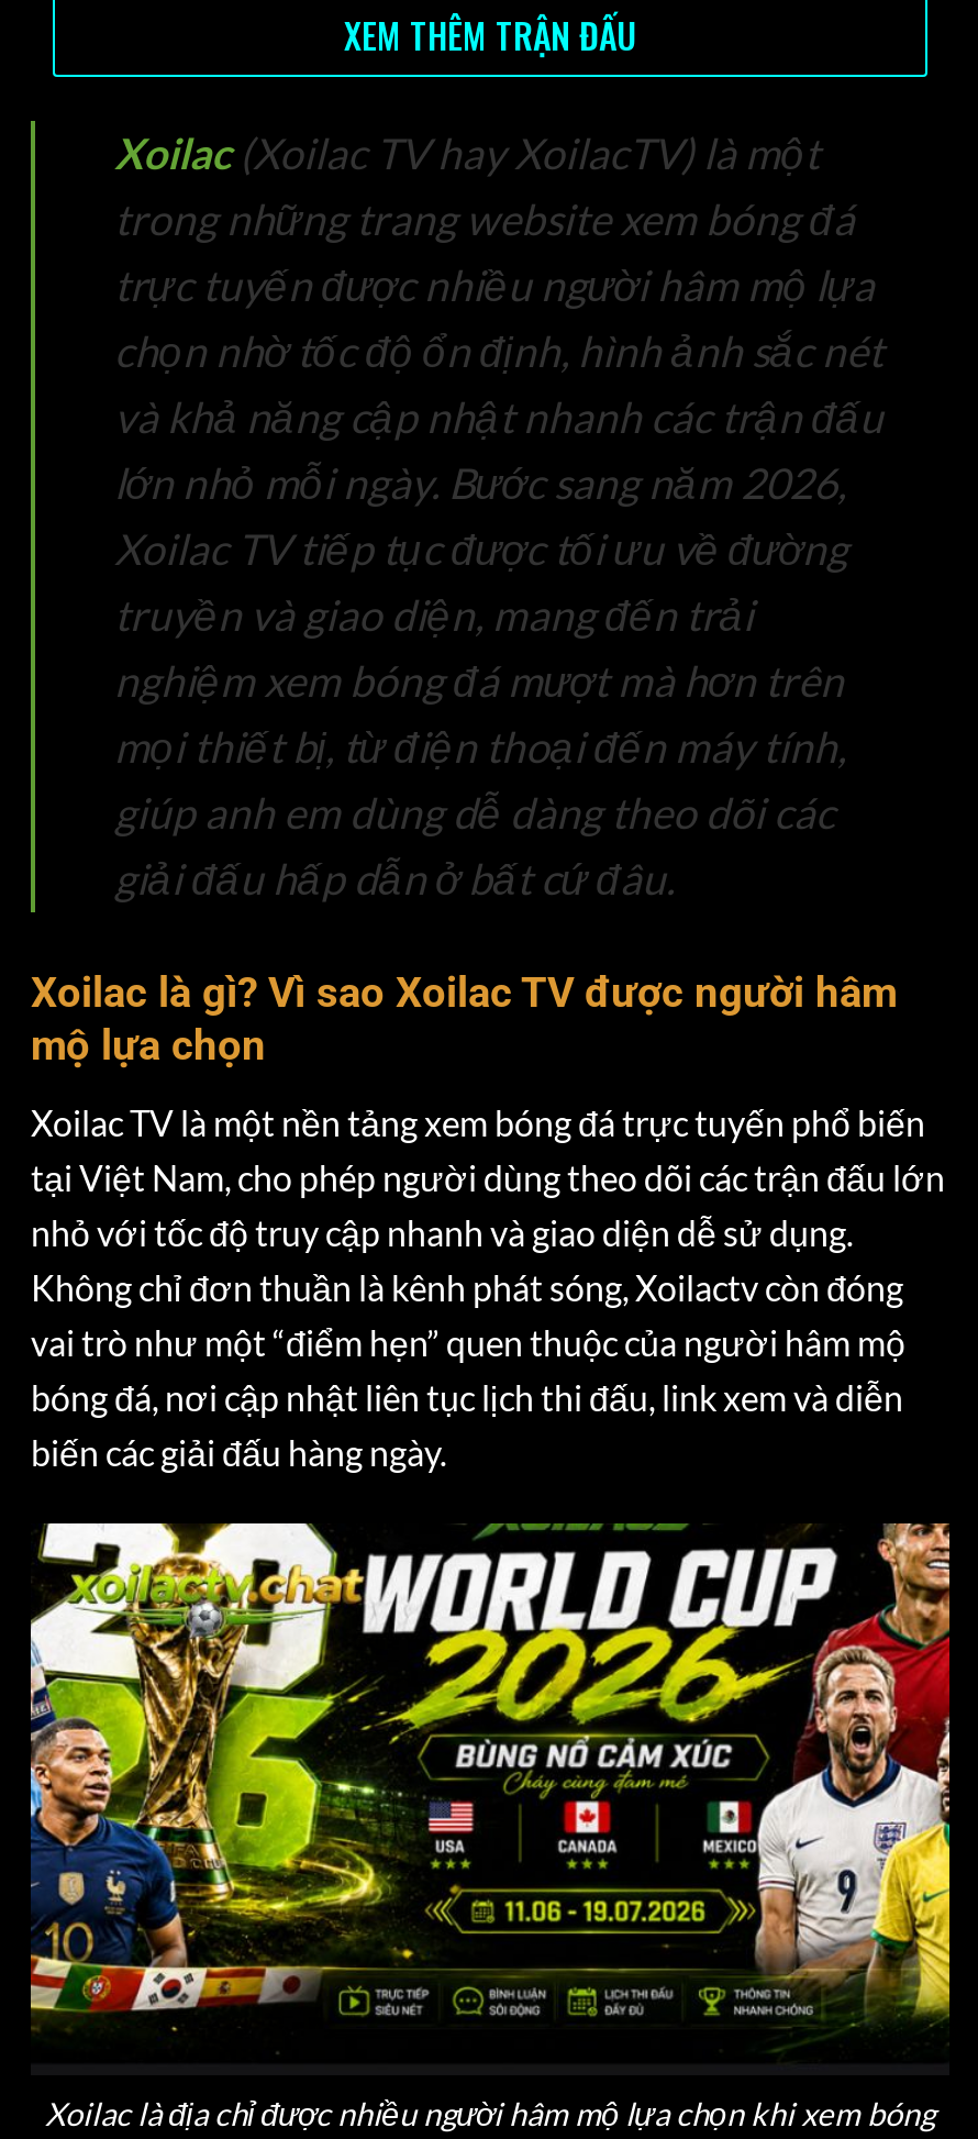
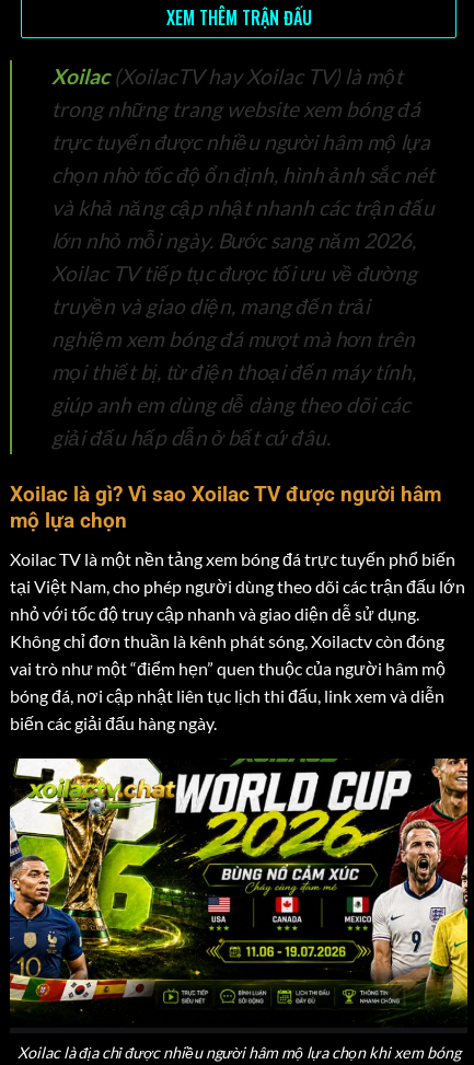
- Xoilac (Xoilac TV hay XoilacTV) là một
+ Xoilac (XoilacTV hay Xoilac TV) là một
